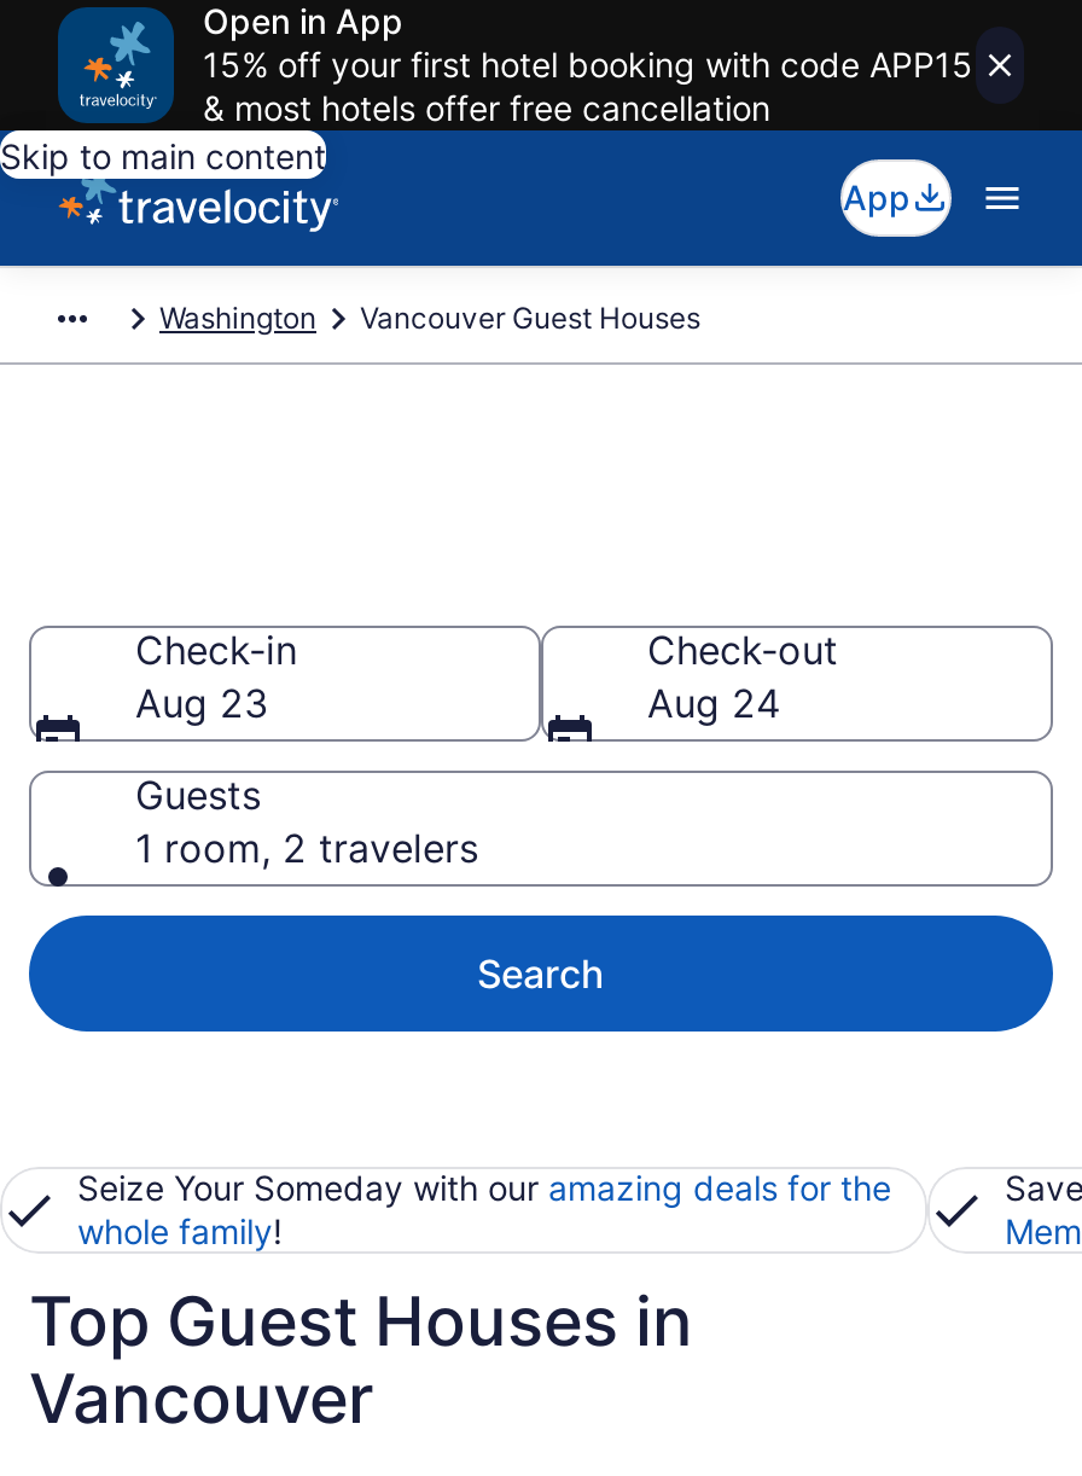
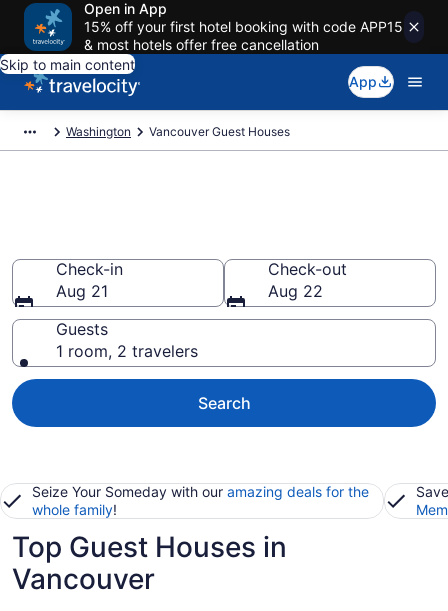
- Aug 23
+ Aug 21

- Aug 24
+ Aug 22
